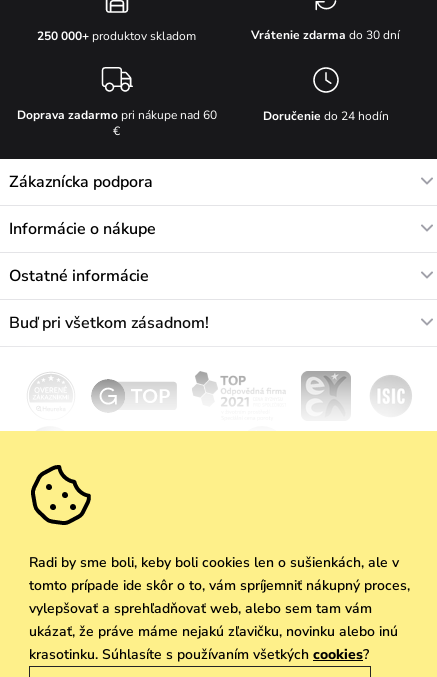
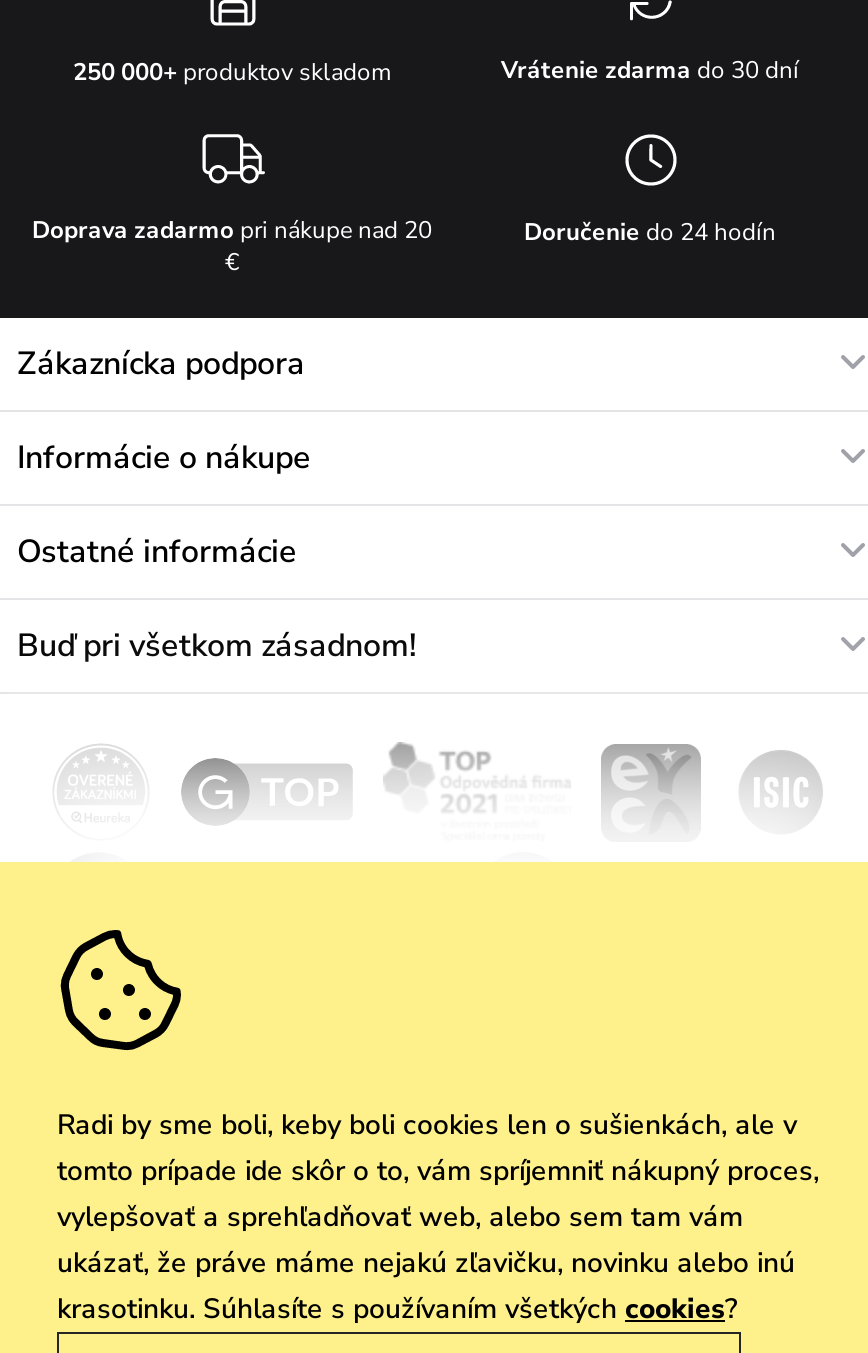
- Doprava zadarmo pri nákupe nad 60
+ Doprava zadarmo pri nákupe nad 20
